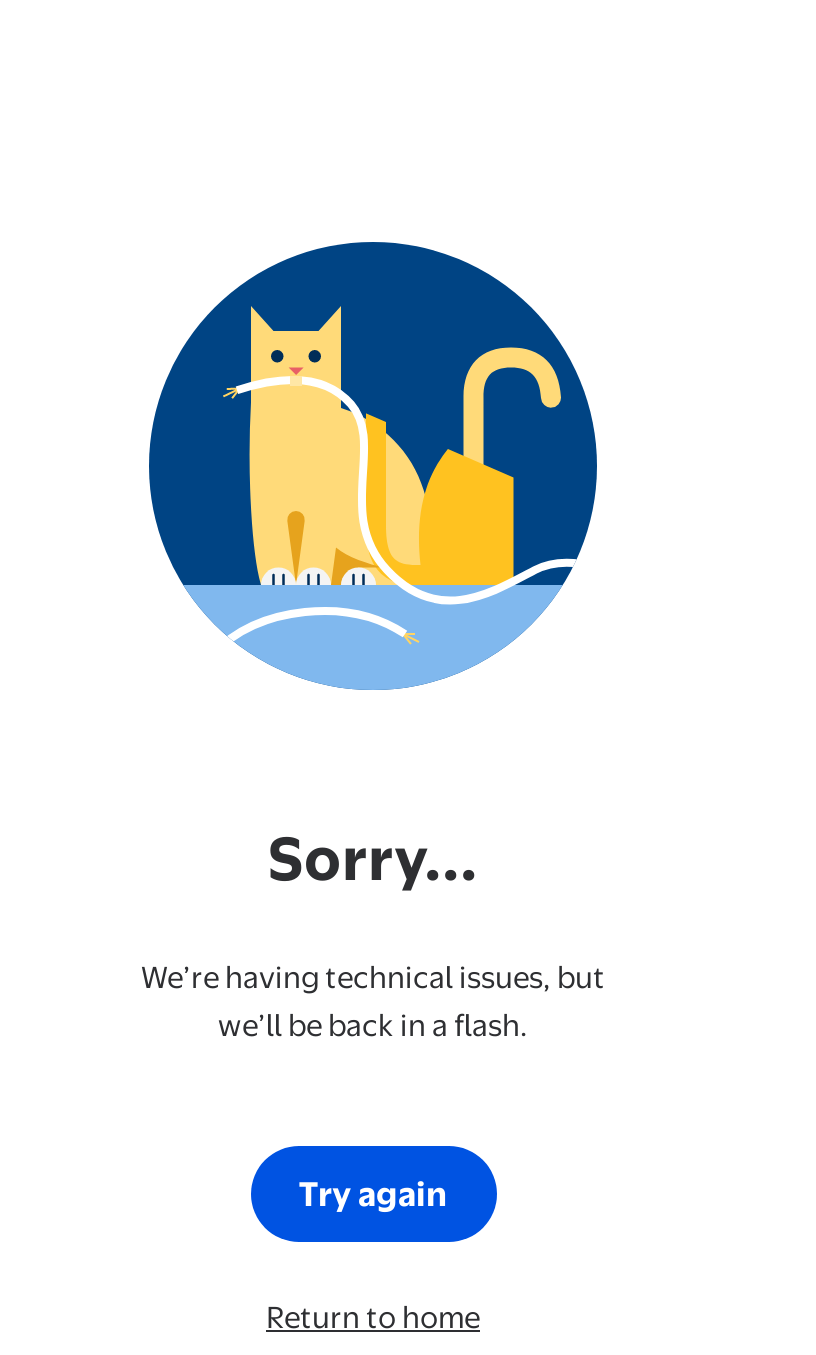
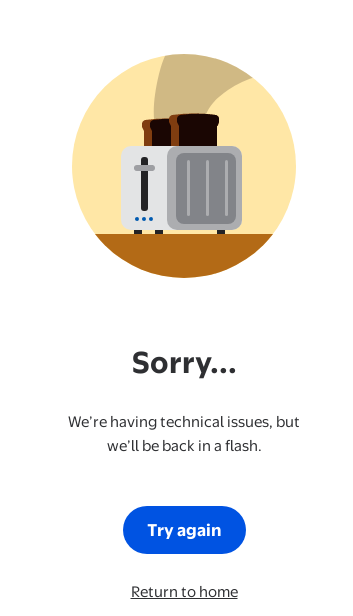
- [image]
+ [image]
